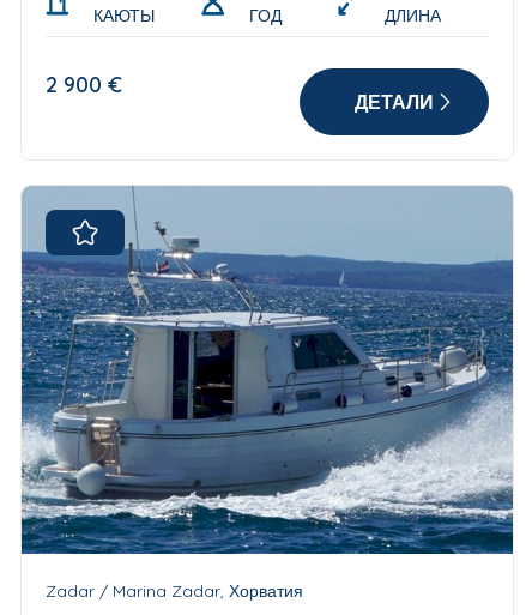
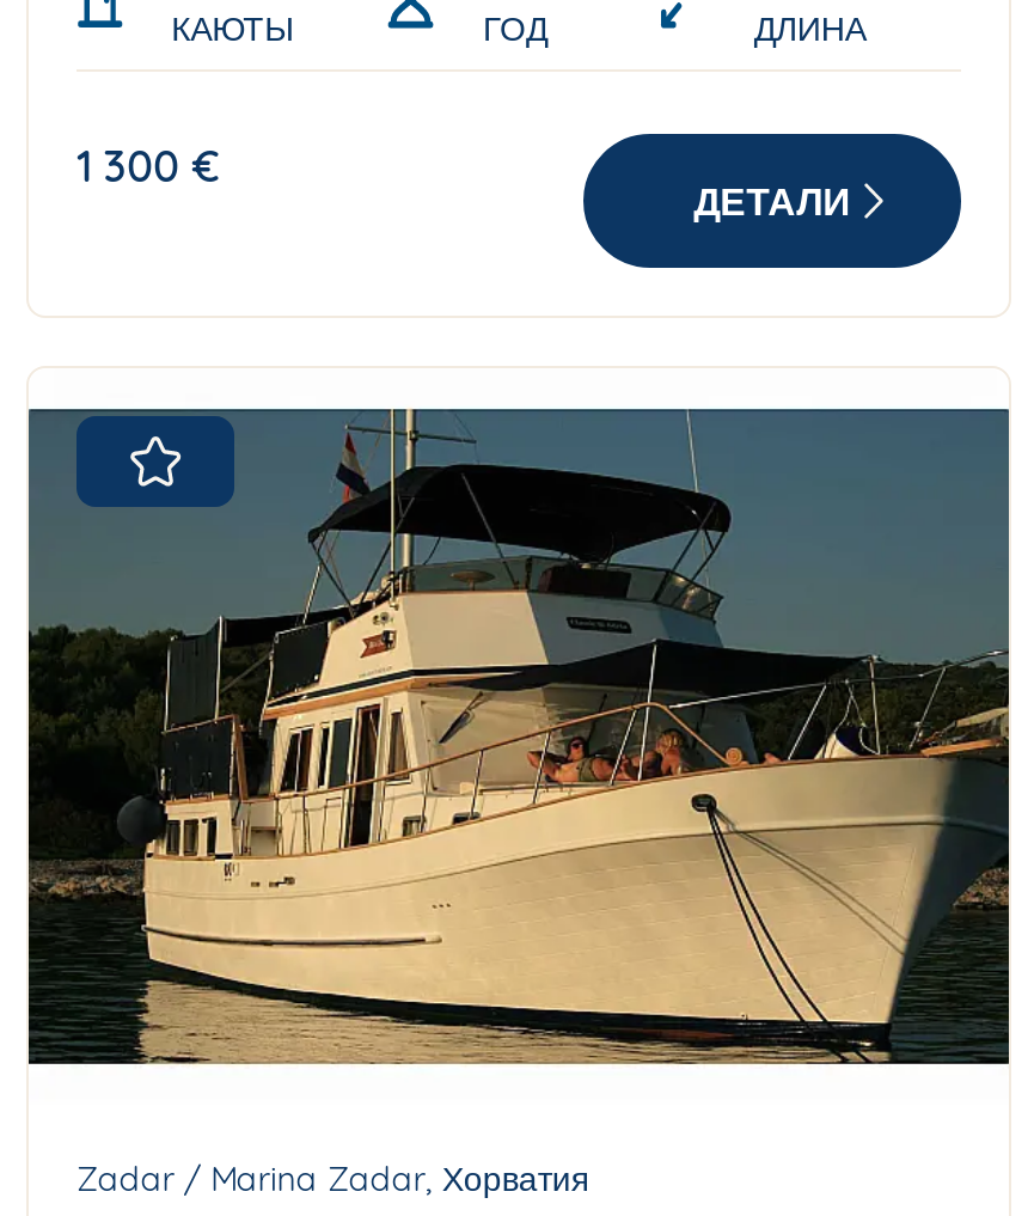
- 2 900 €
+ 1 300 €

- [image]
+ [image]
